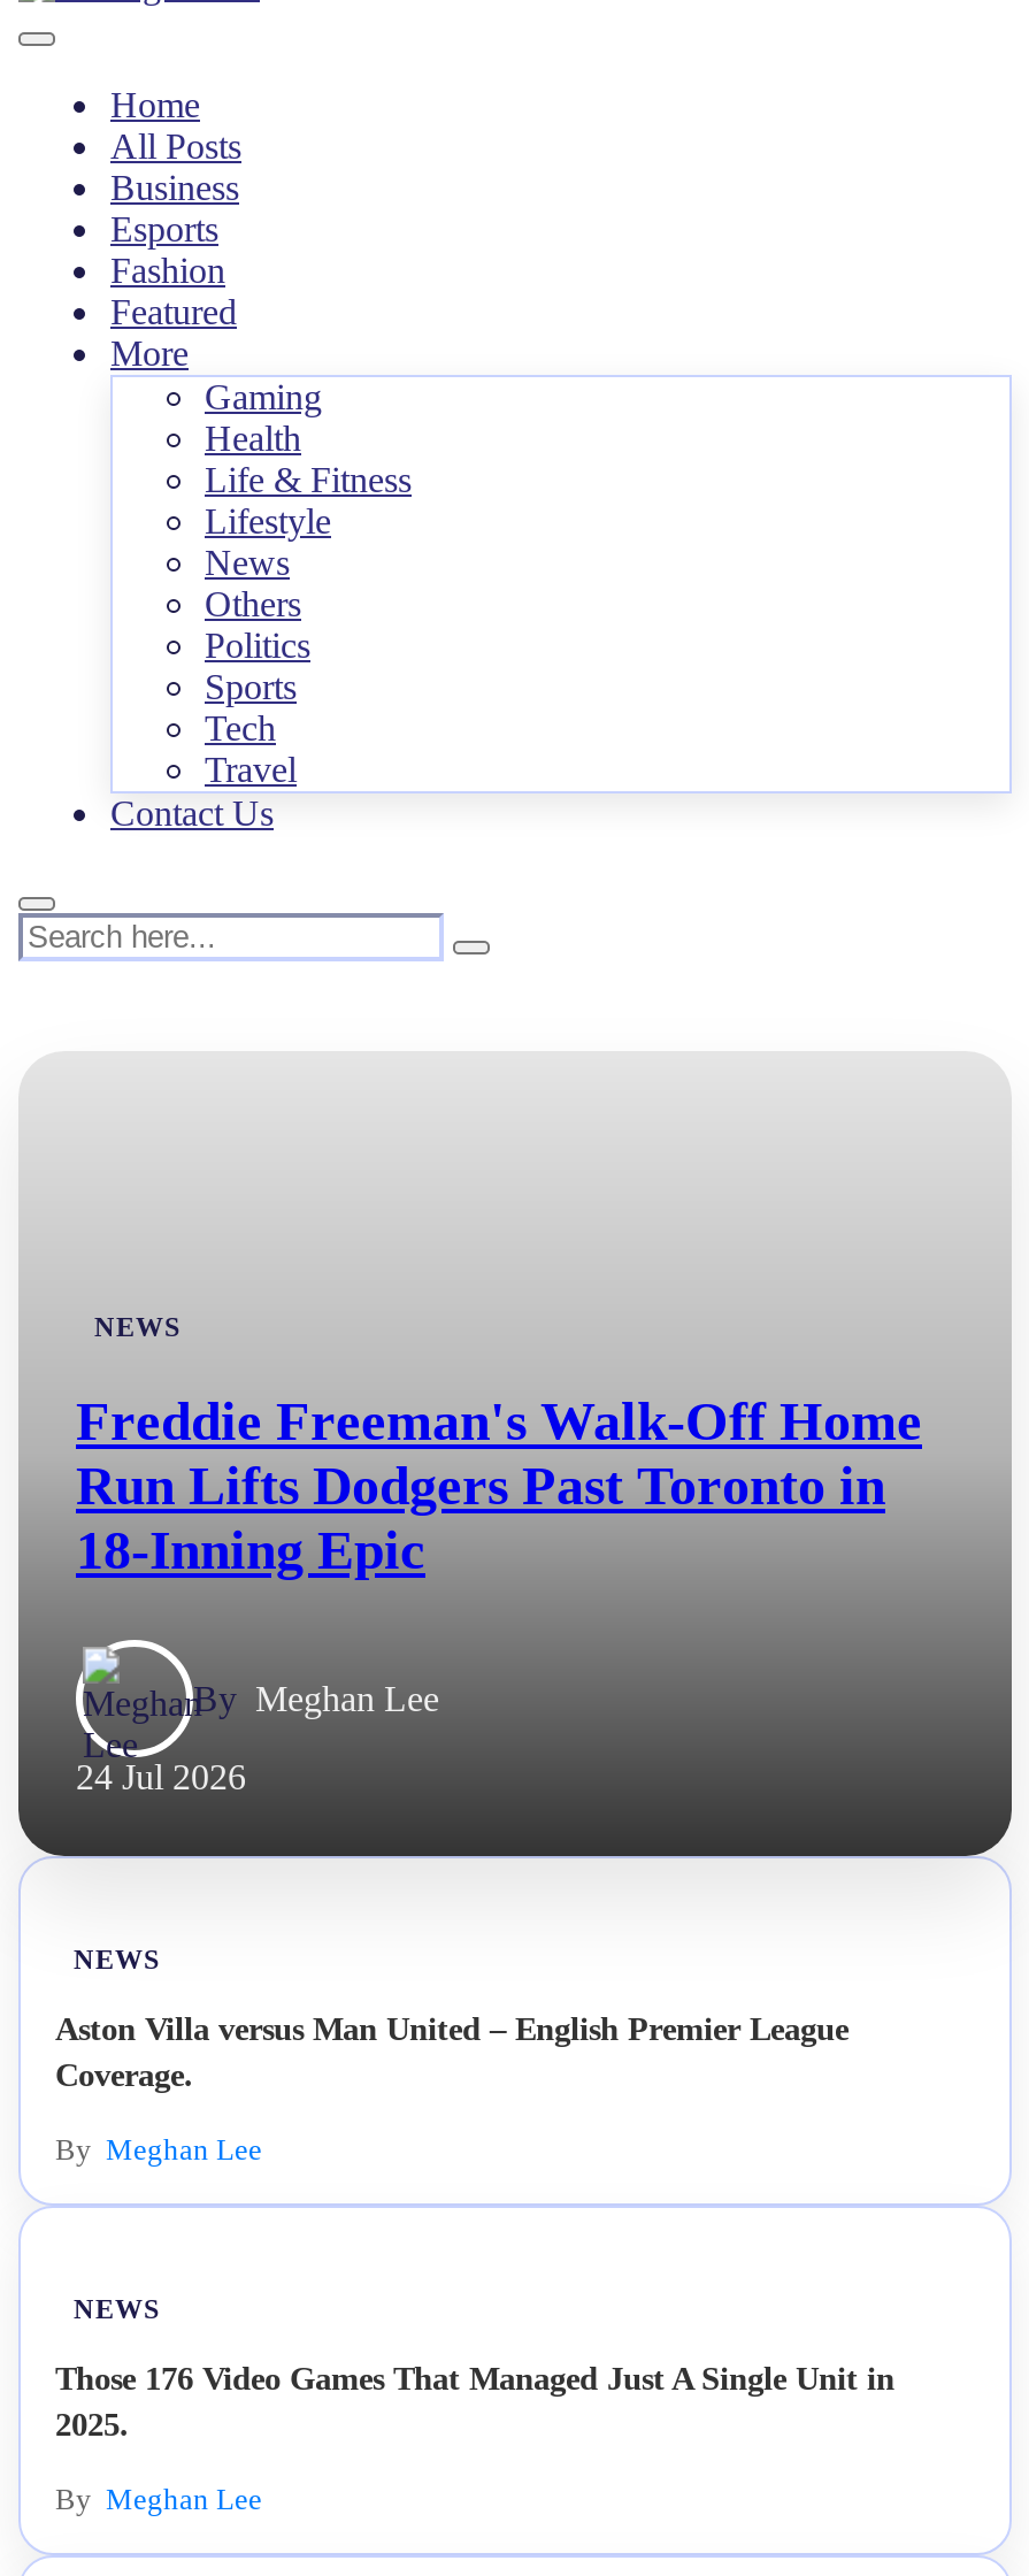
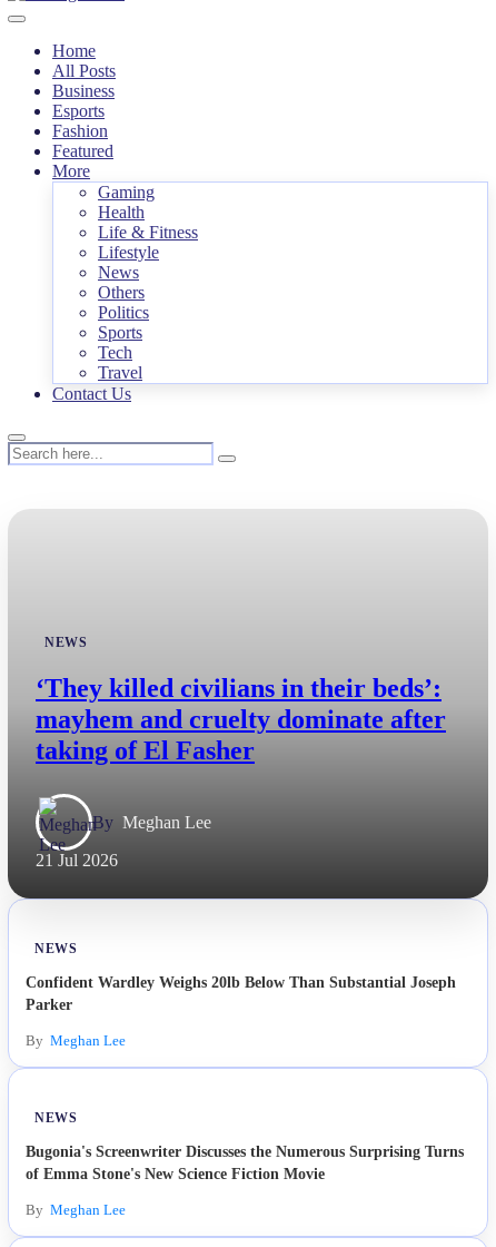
- Freddie Freeman's Walk-Off Home
- Run Lifts Dodgers Past Toronto in
- 18-Inning Epic
+ ‘They killed civilians in their beds’:
+ mayhem and cruelty dominate after
+ taking of El Fasher

- 24 Jul 2026
+ 21 Jul 2026

- Aston Villa versus Man United – English Premier League
- Coverage.
+ Confident Wardley Weighs 20lb Below Than Substantial Joseph
+ Parker

- Those 176 Video Games That Managed Just A Single Unit in
- 2025.
+ Bugonia's Screenwriter Discusses the Numerous Surprising Turns
+ of Emma Stone's New Science Fiction Movie
